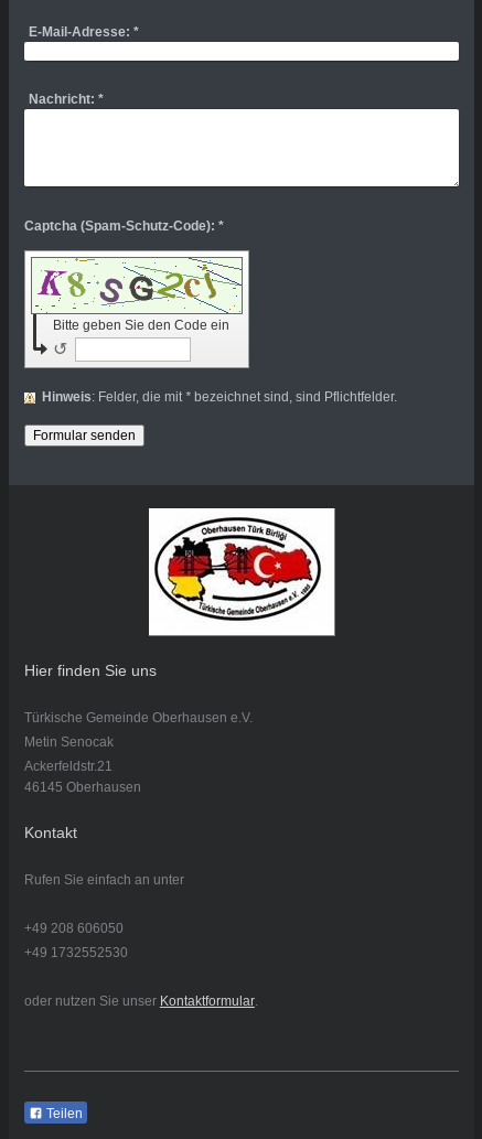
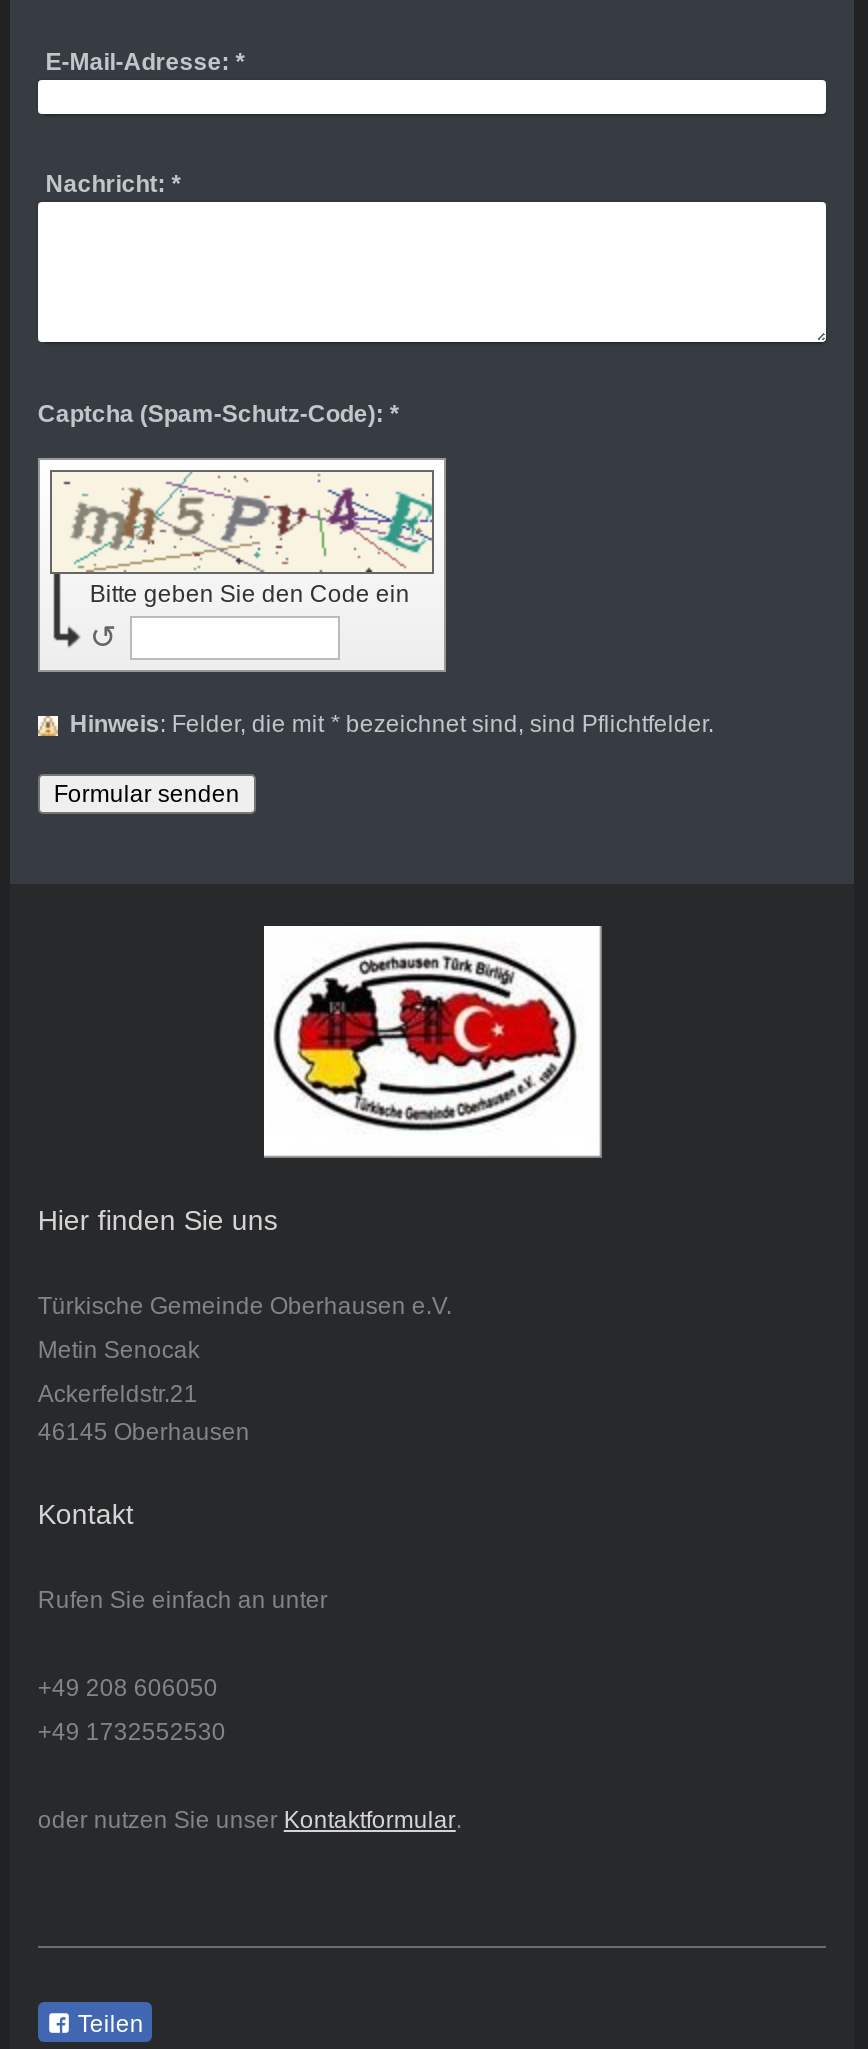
- [image]
+ [image]
